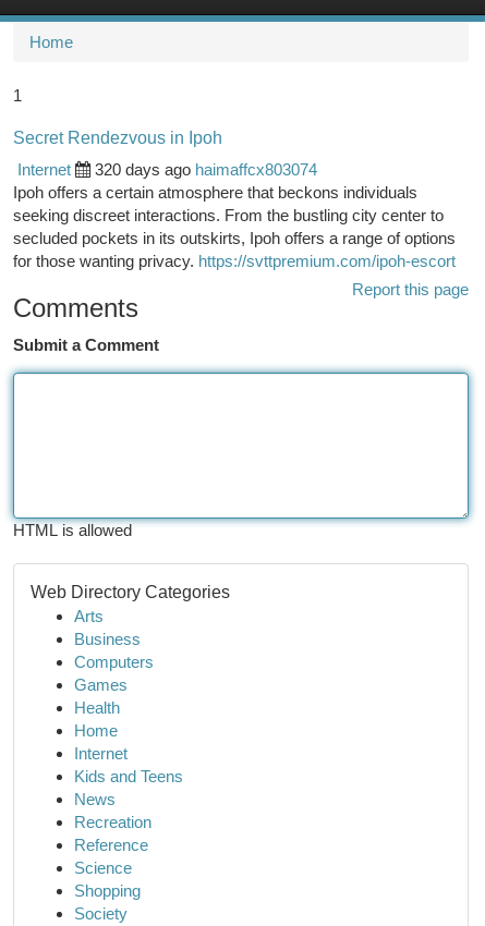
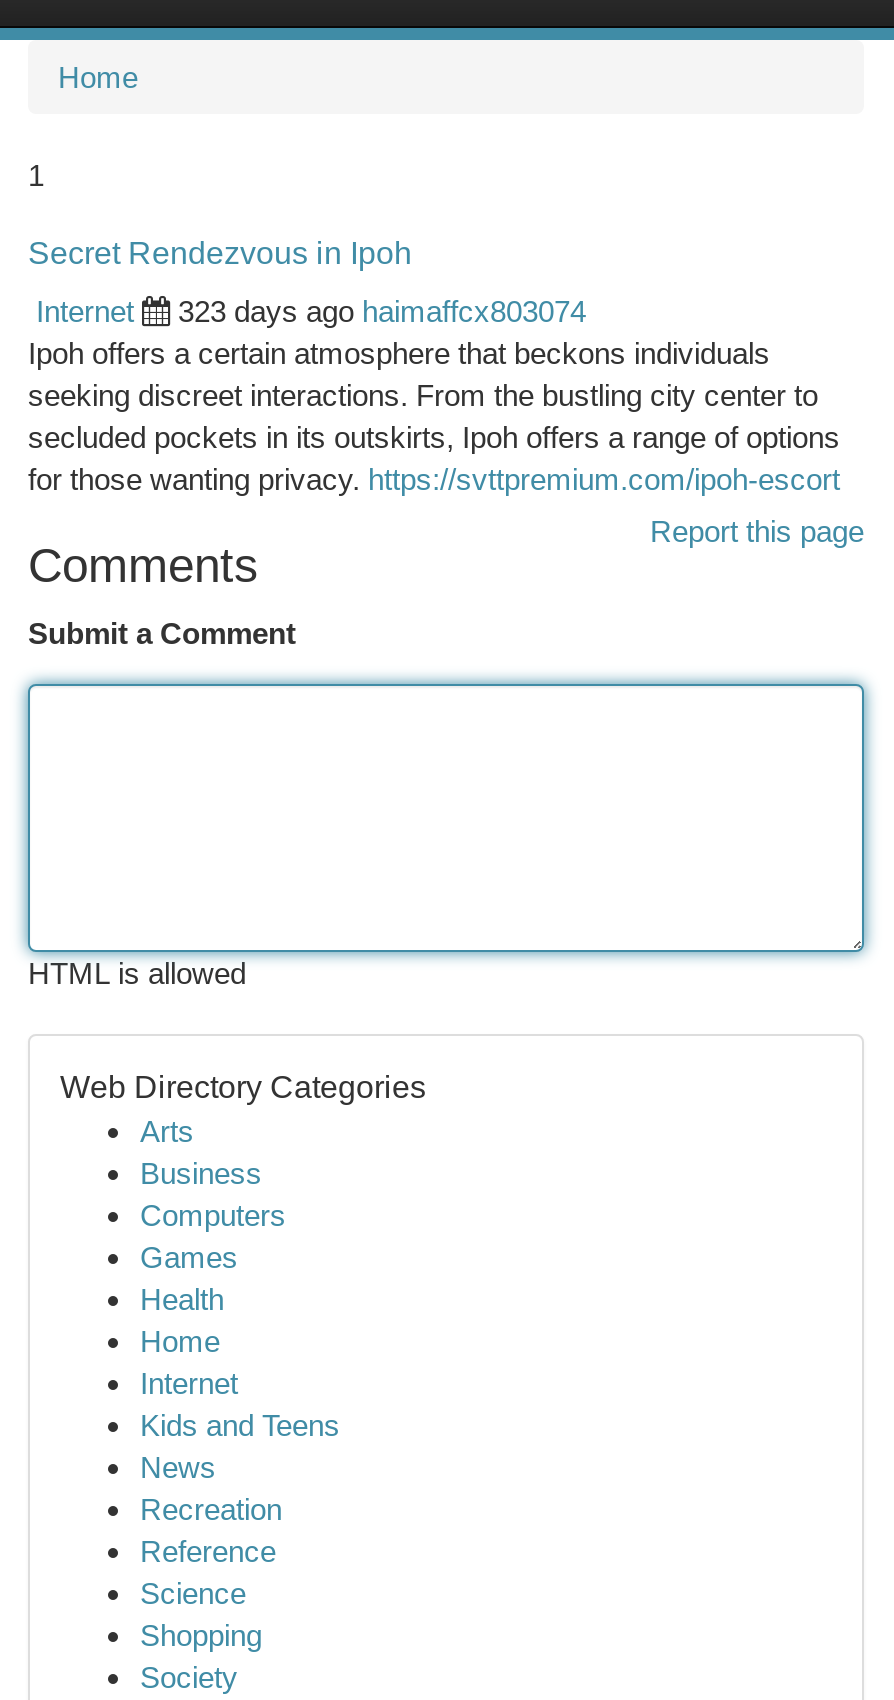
- 320 days ago haimaffcx803074
+ 323 days ago haimaffcx803074
